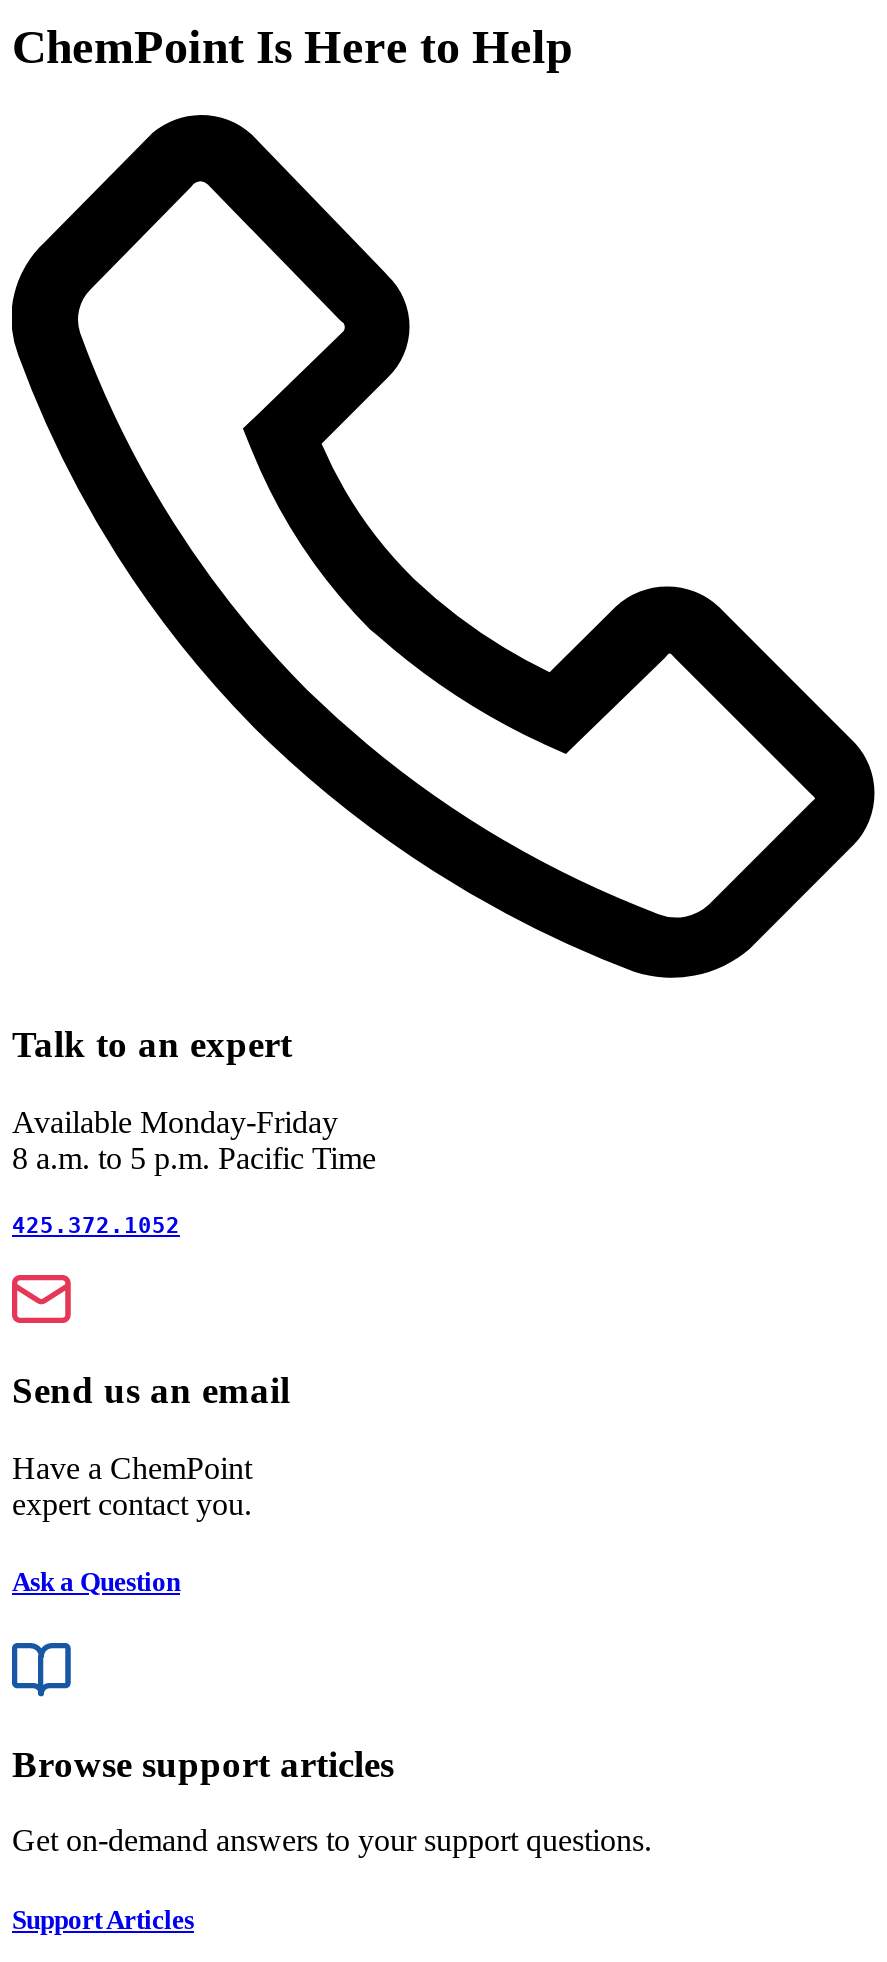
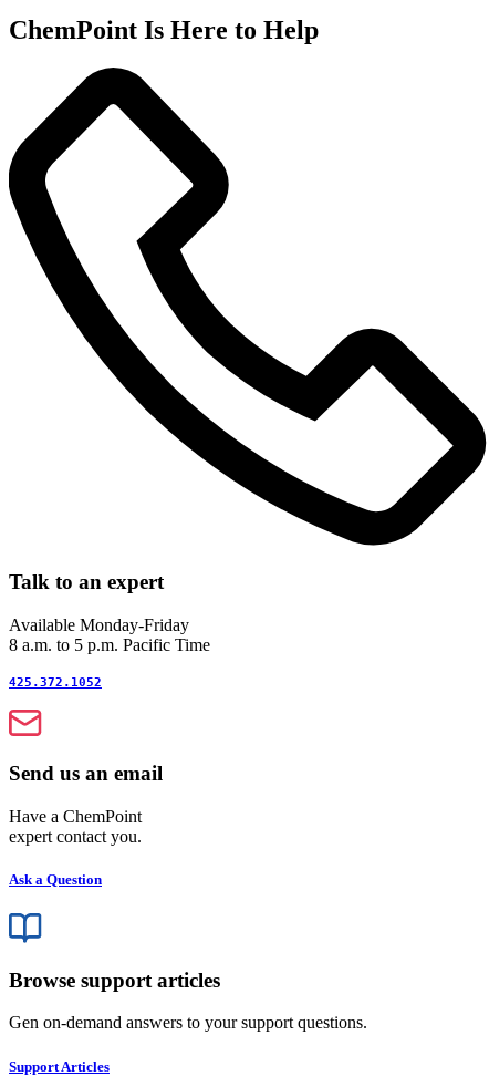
- Get on-demand answers to your support questions.
+ Gen on-demand answers to your support questions.
